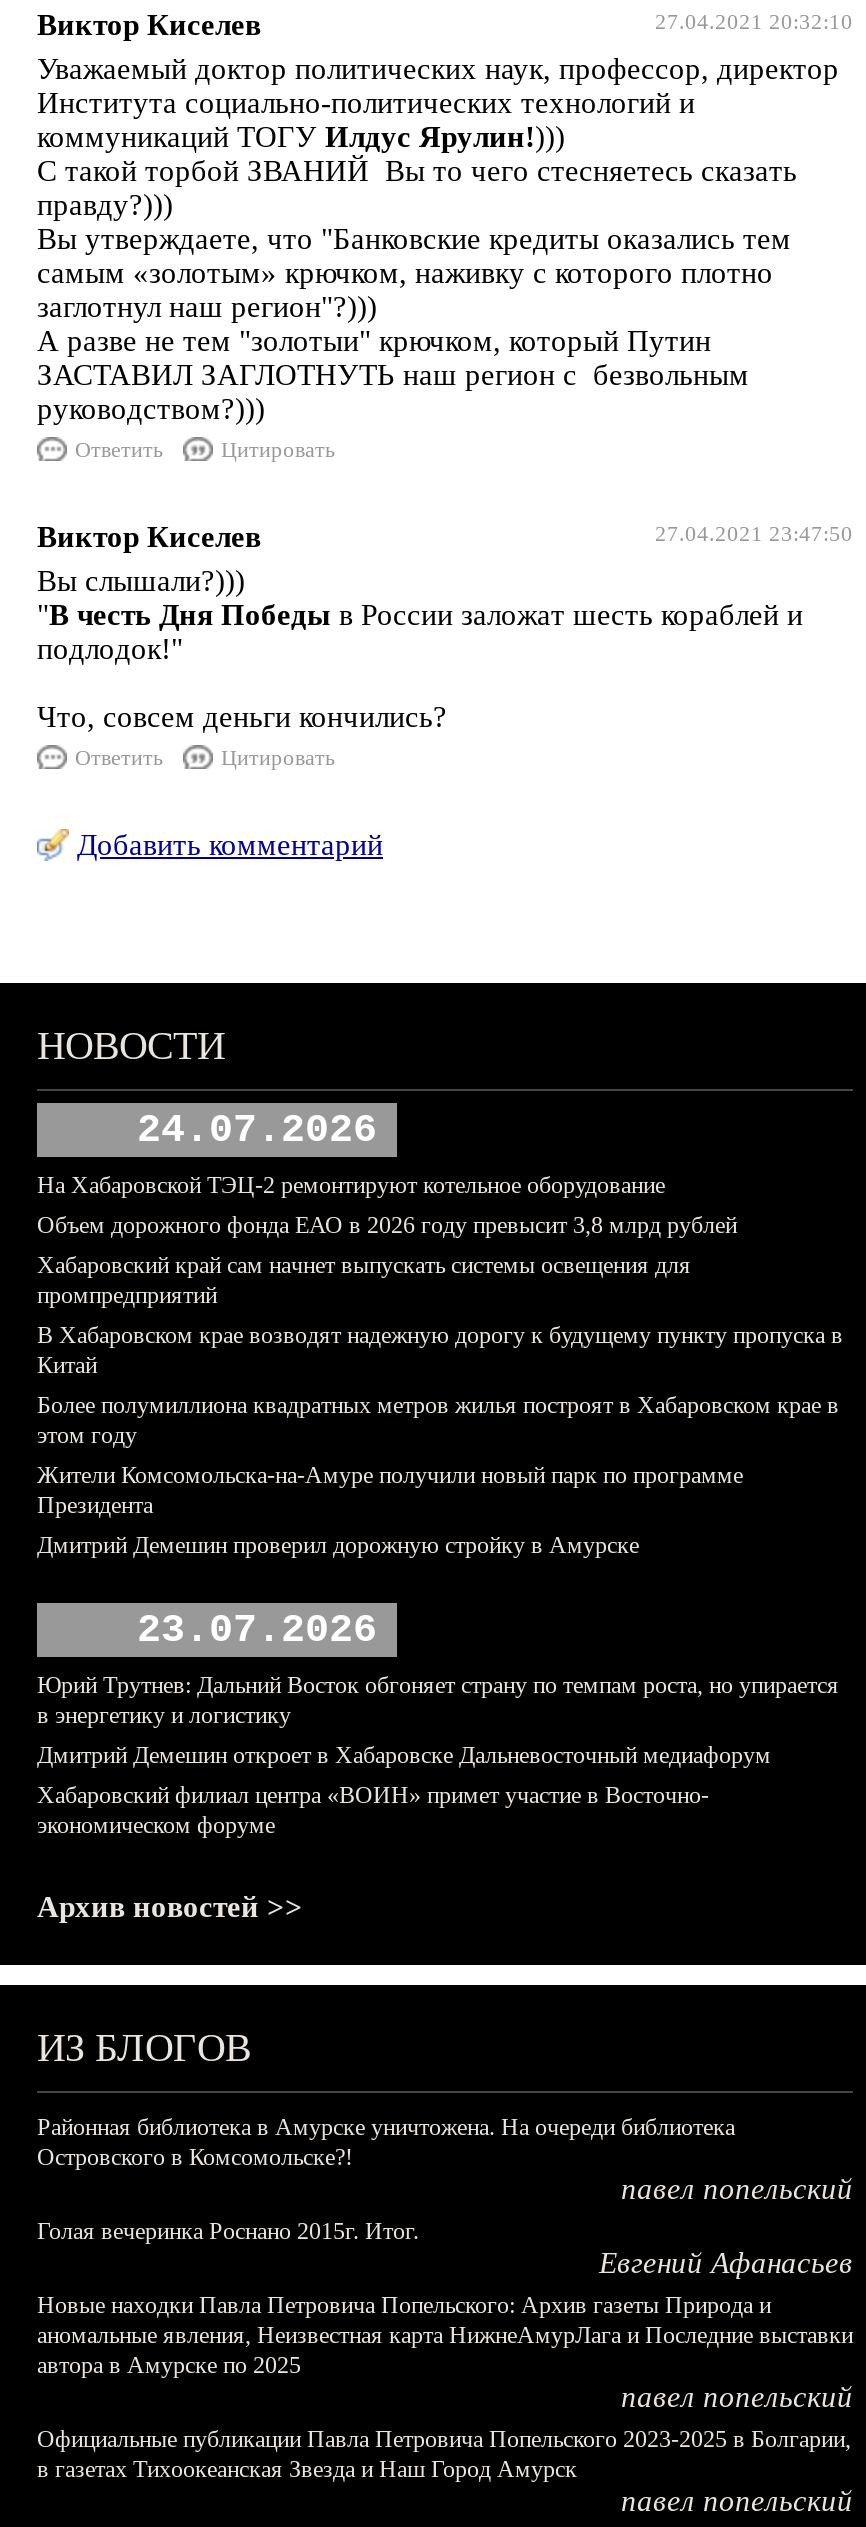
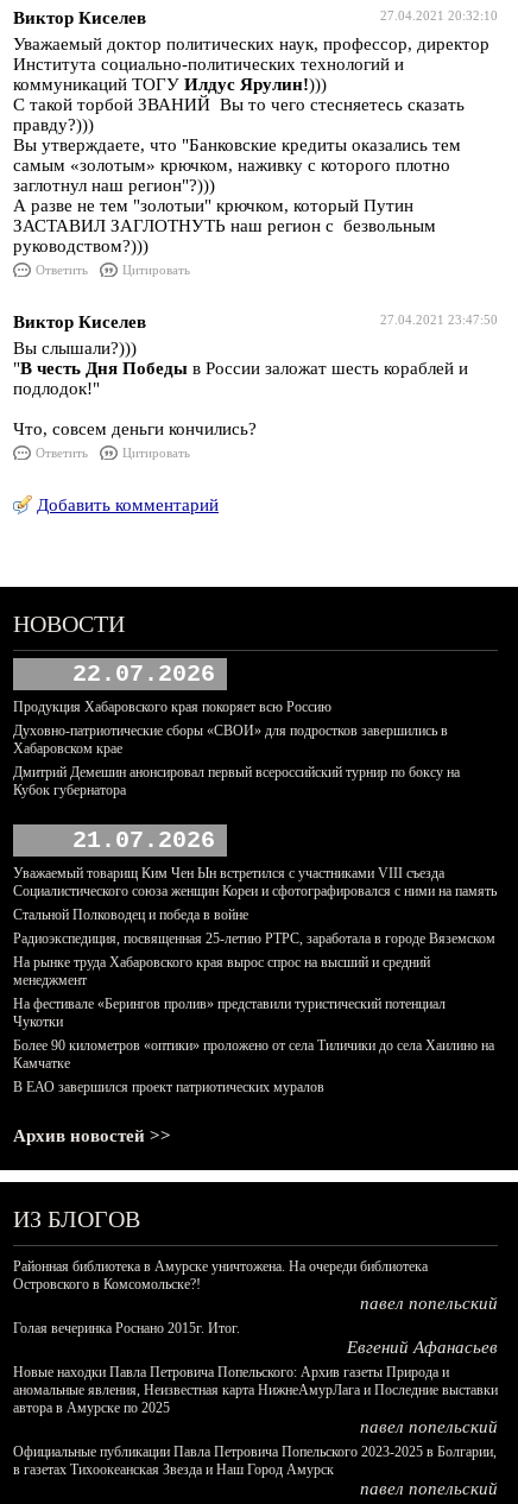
- 24.07.2026
- На Хабаровской ТЭЦ-2 ремонтируют котельное оборудование
- Объем дорожного фонда ЕАО в 2026 году превысит 3,8 млрд рублей
- Хабаровский край сам начнет выпускать системы освещения для
- промпредприятий
- В Хабаровском крае возводят надежную дорогу к будущему пункту пропуска в
- Китай
- Более полумиллиона квадратных метров жилья построят в Хабаровском крае в
- этом году
- Жители Комсомольска-на-Амуре получили новый парк по программе
- Президента
- Дмитрий Демешин проверил дорожную стройку в Амурске
+ 22.07.2026
+ Продукция Хабаровского края покоряет всю Россию
+ Духовно-патриотические сборы «СВОИ» для подростков завершились в
+ Хабаровском крае
+ Дмитрий Демешин анонсировал первый всероссийский турнир по боксу на
+ Кубок губернатора

- 23.07.2026
- Юрий Трутнев: Дальний Восток обгоняет страну по темпам роста, но упирается
- в энергетику и логистику
- Дмитрий Демешин откроет в Хабаровске Дальневосточный медиафорум
- Хабаровский филиал центра «ВОИН» примет участие в Восточно-
- экономическом форуме
+ 21.07.2026
+ Уважаемый товарищ Ким Чен Ын встретился с участниками VIII съезда
+ Социалистического союза женщин Кореи и сфотографировался с ними на память
+ Стальной Полководец и победа в войне
+ Радиоэкспедиция, посвященная 25-летию РТРС, заработала в городе Вяземском
+ На рынке труда Хабаровского края вырос спрос на высший и средний
+ менеджмент
+ На фестивале «Берингов пролив» представили туристический потенциал
+ Чукотки
+ Более 90 километров «оптики» проложено от села Тиличики до села Хаилино на
+ Камчатке
+ В ЕАО завершился проект патриотических муралов
